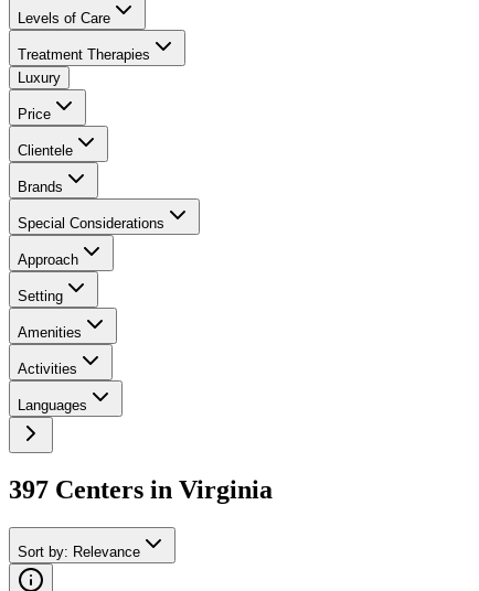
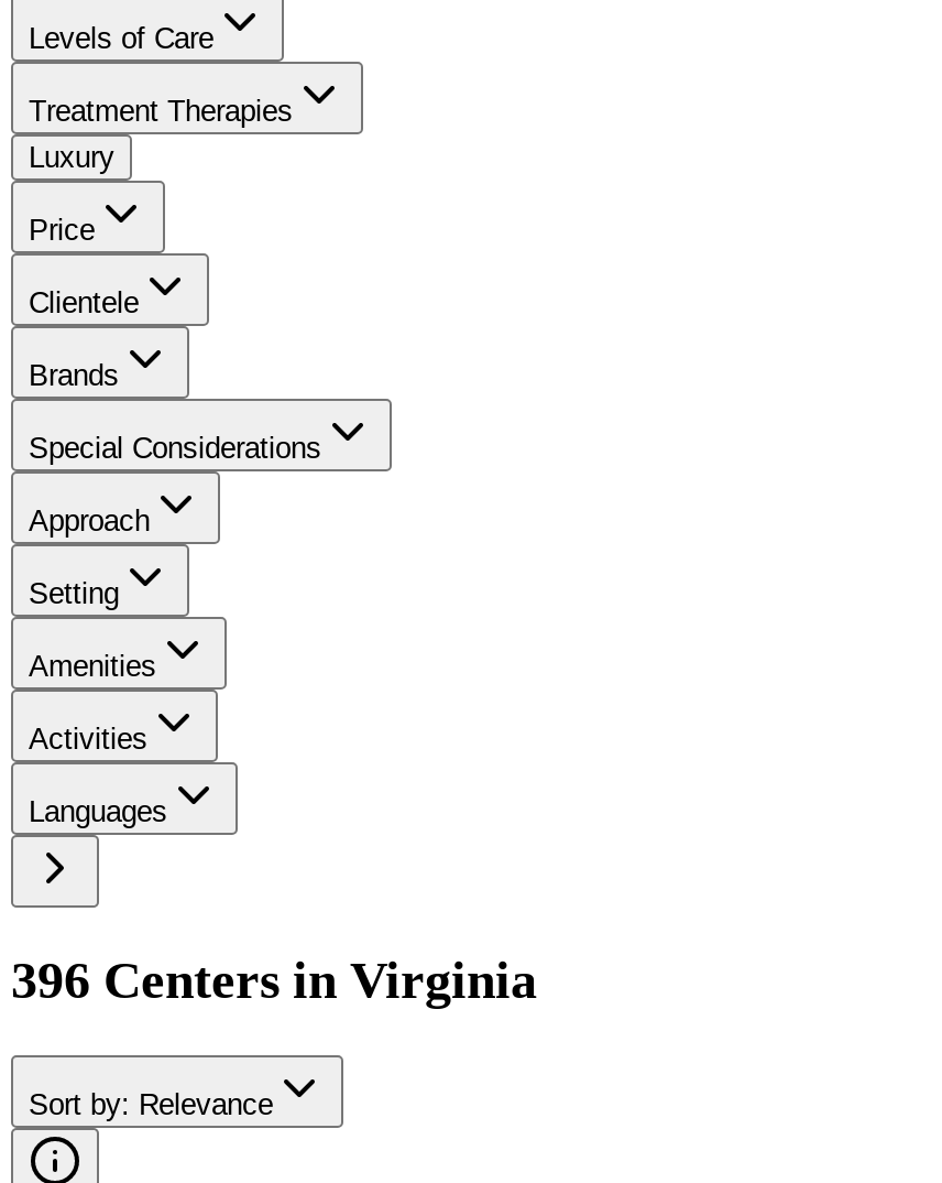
- 397 Centers in Virginia
+ 396 Centers in Virginia
